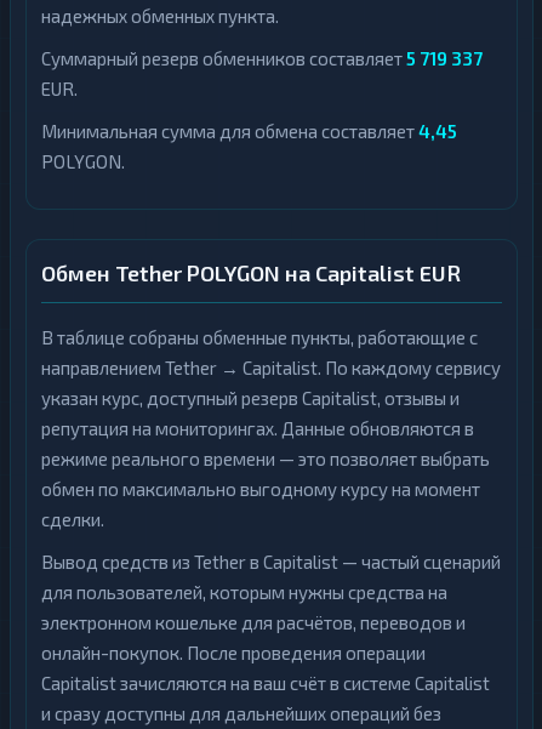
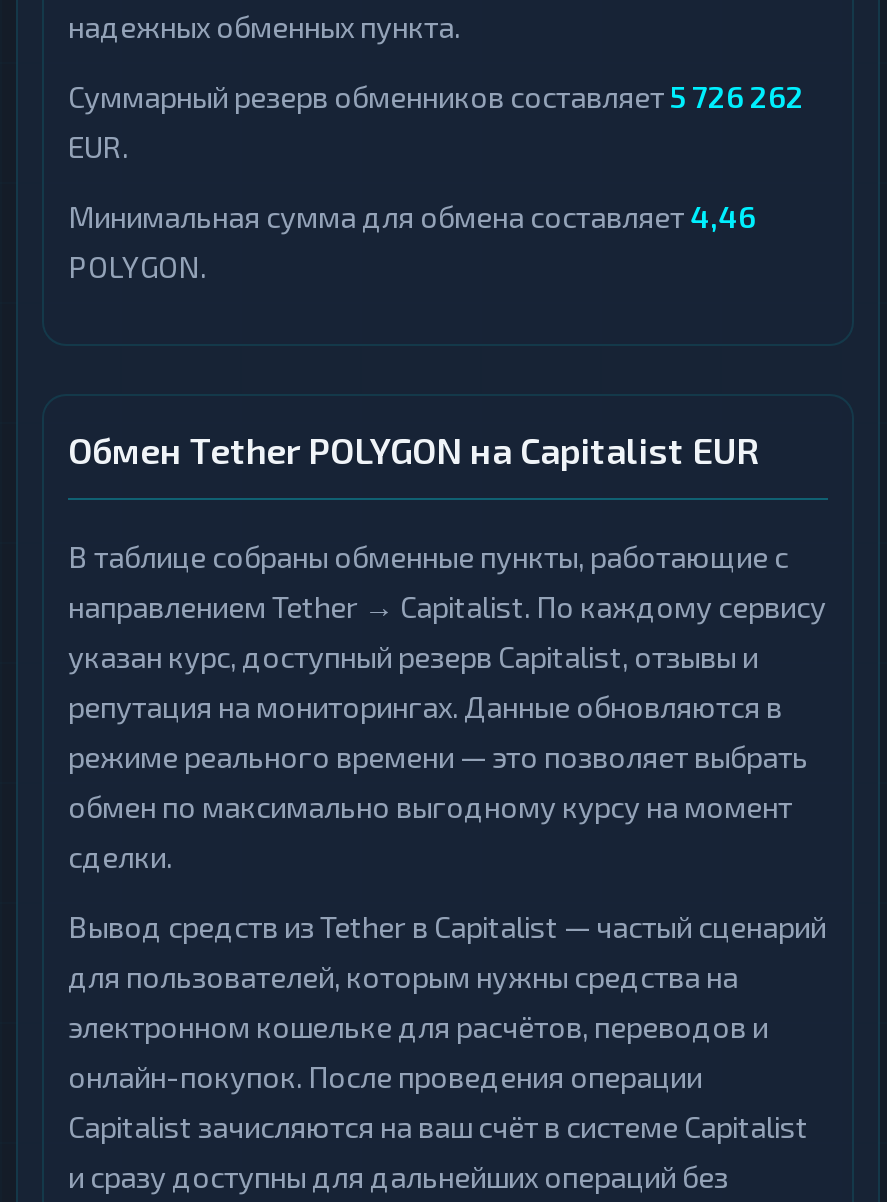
- Суммарный резерв обменников составляет 5 719 337
+ Суммарный резерв обменников составляет 5 726 262

- Минимальная сумма для обмена составляет 4,45
+ Минимальная сумма для обмена составляет 4,46
